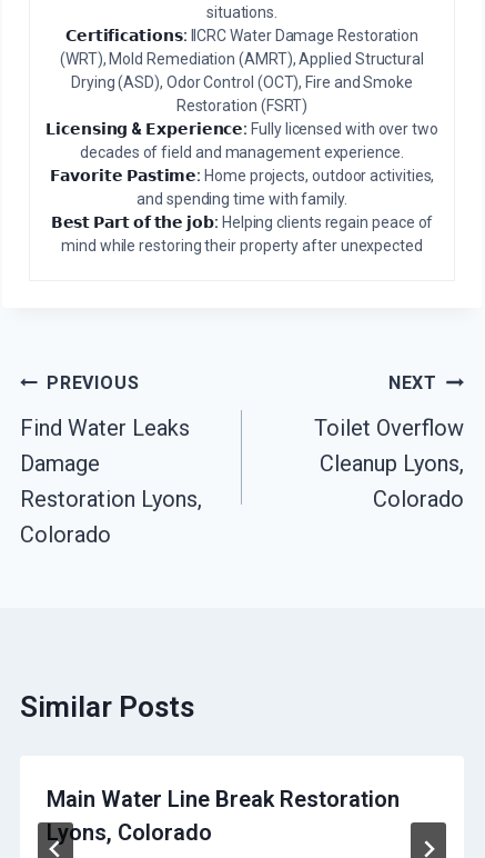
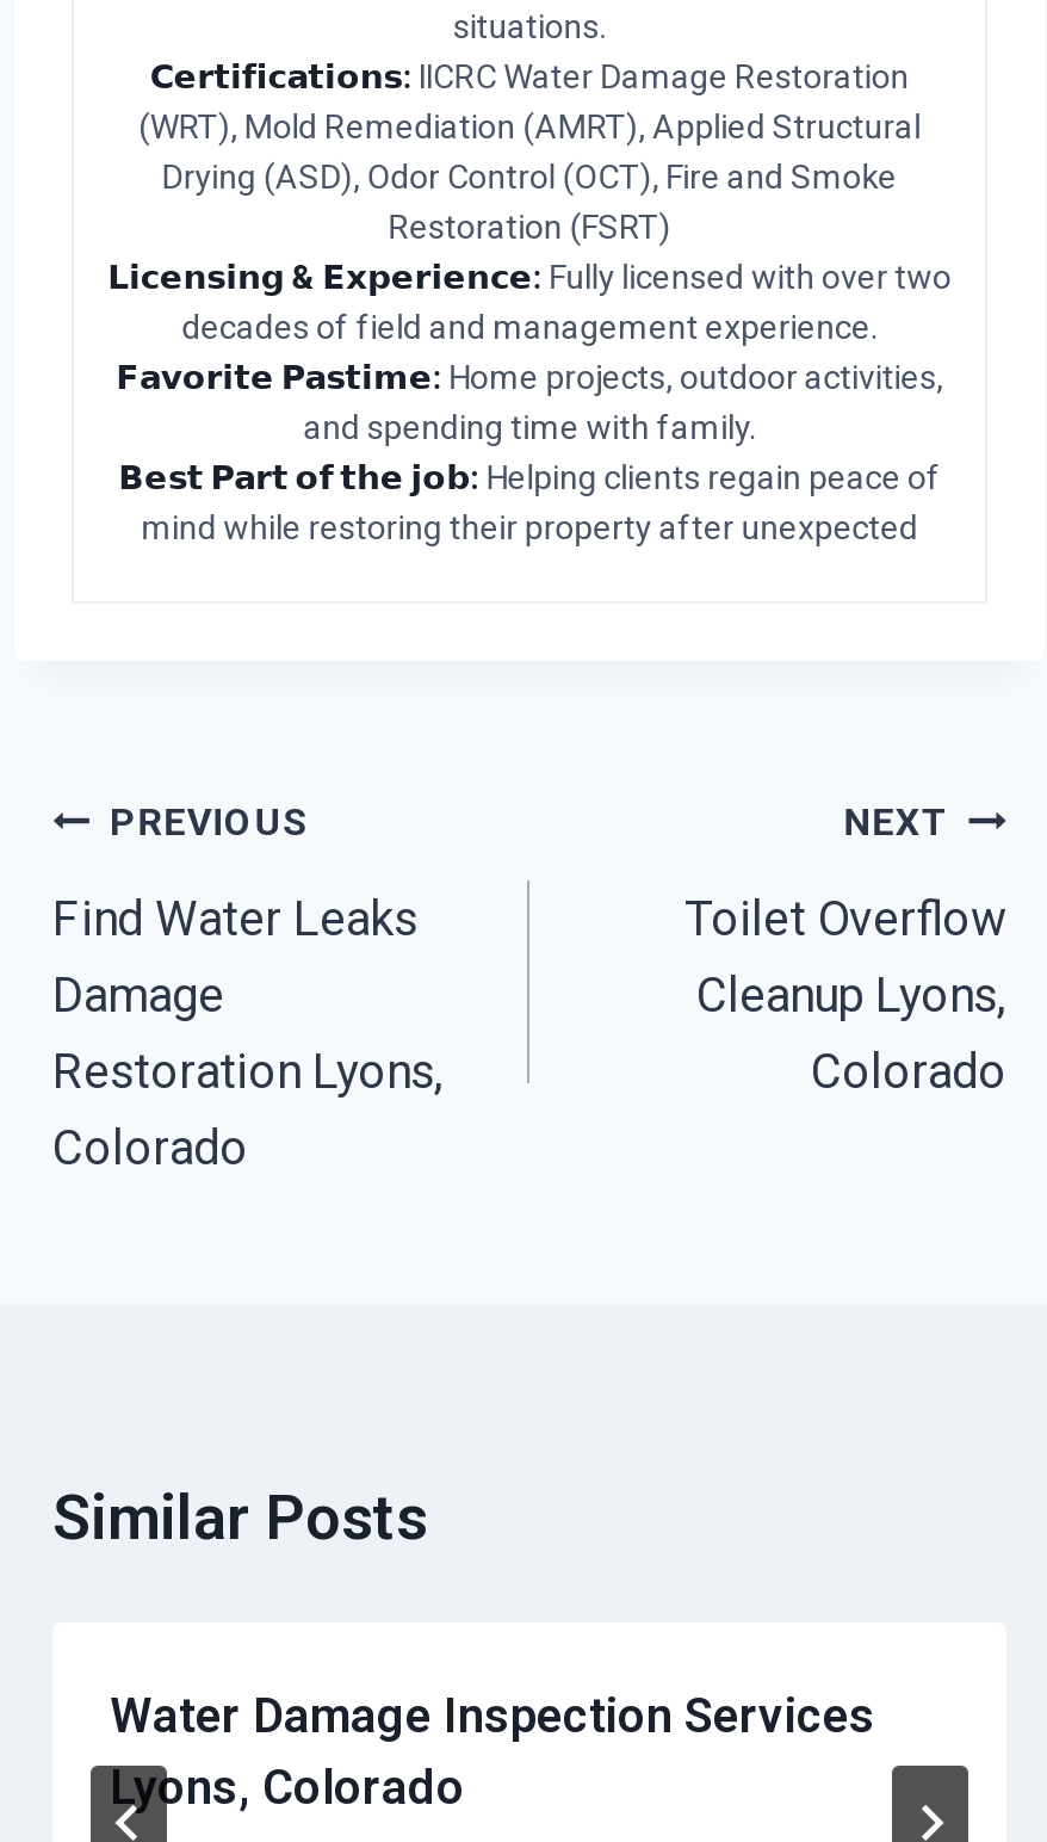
- Main Water Line Break Restoration
+ Water Damage Inspection Services
